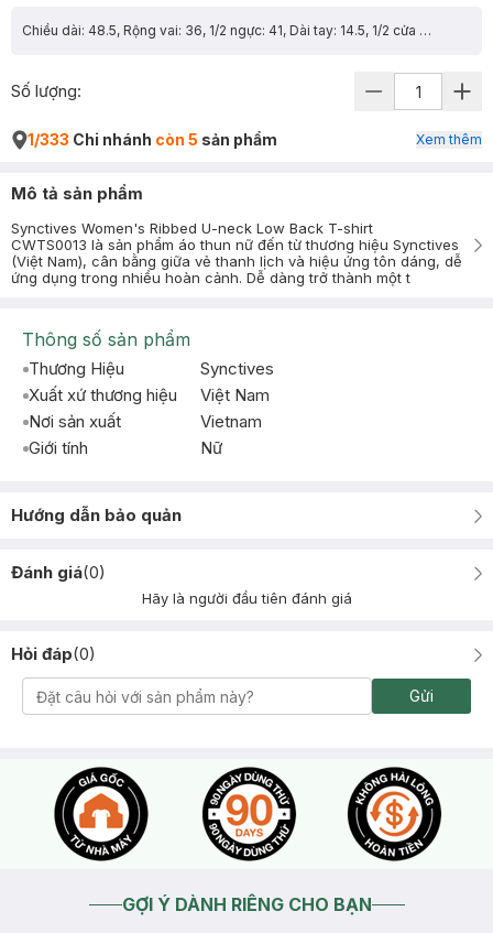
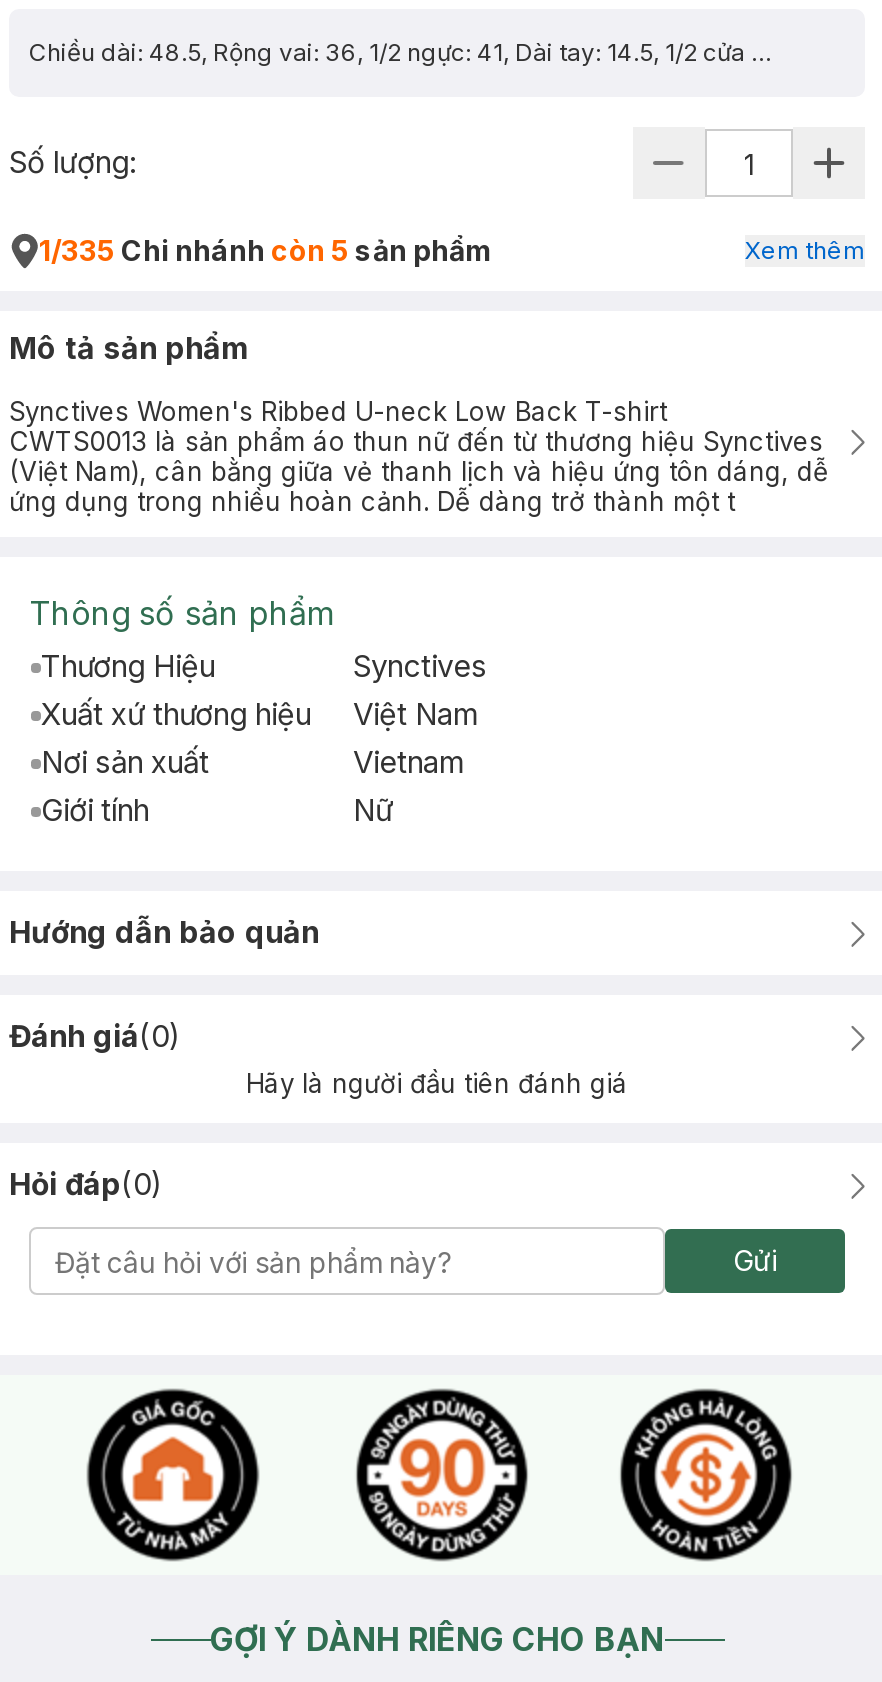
- 1/333 Chi nhánh còn 5 sản phẩm
+ 1/335 Chi nhánh còn 5 sản phẩm
